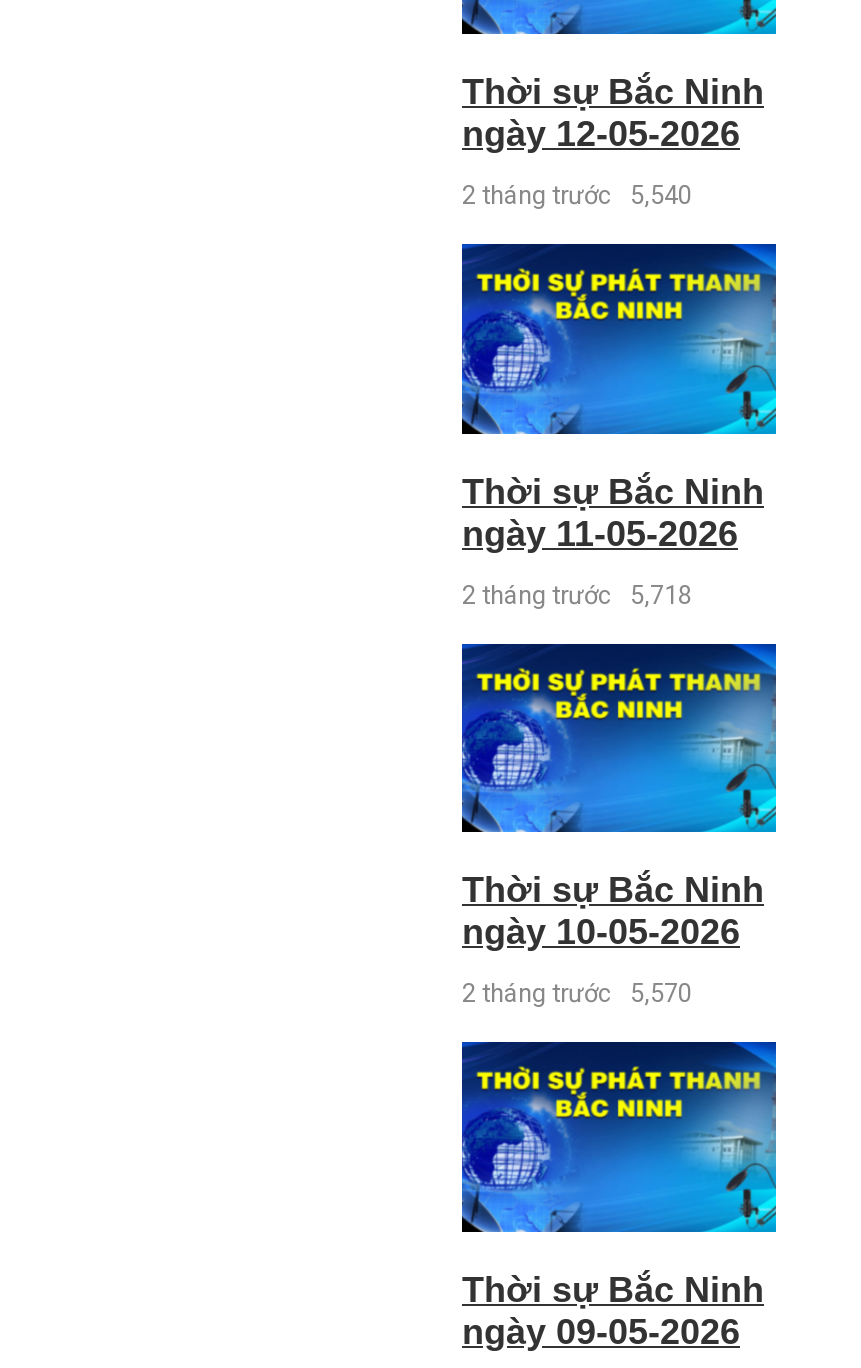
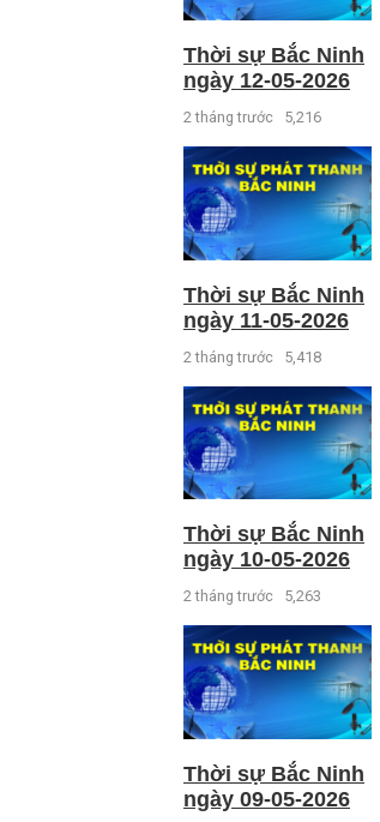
- 2 tháng trước 5,540
+ 2 tháng trước 5,216

- 2 tháng trước 5,718
+ 2 tháng trước 5,418

- 2 tháng trước 5,570
+ 2 tháng trước 5,263
